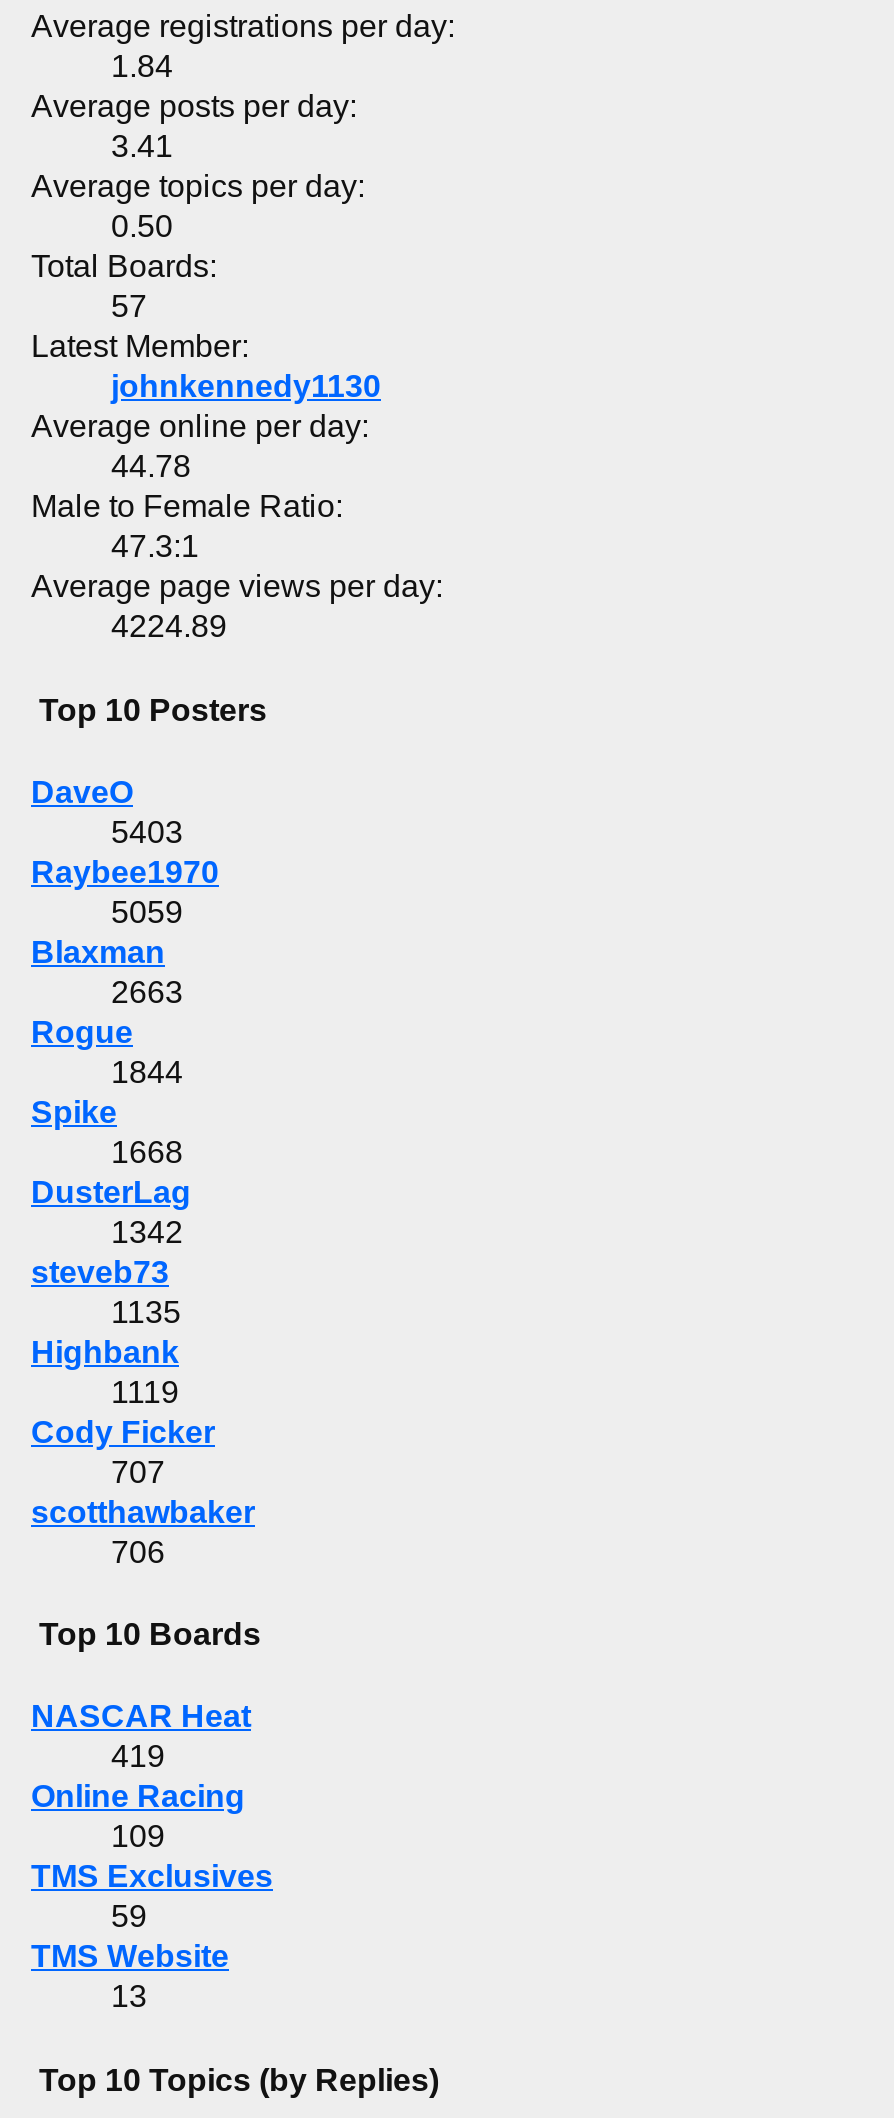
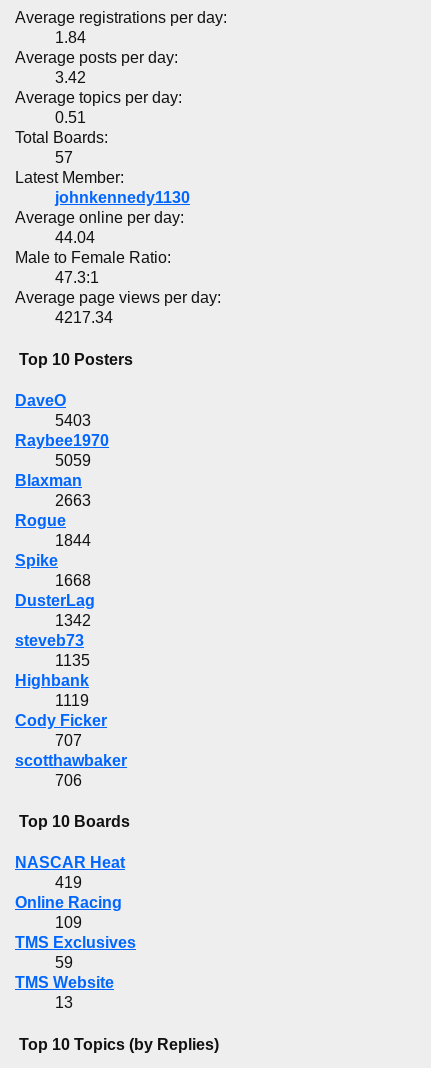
- 3.41
+ 3.42

- 0.50
+ 0.51

- 44.78
+ 44.04

- 4224.89
+ 4217.34
